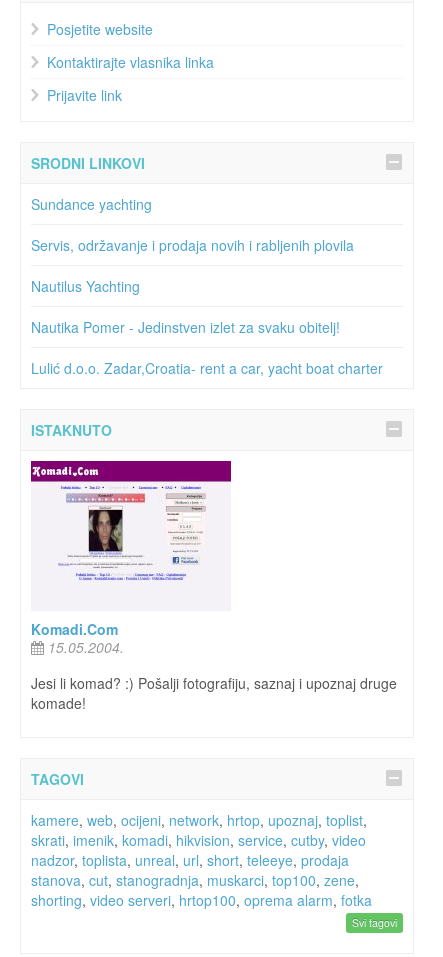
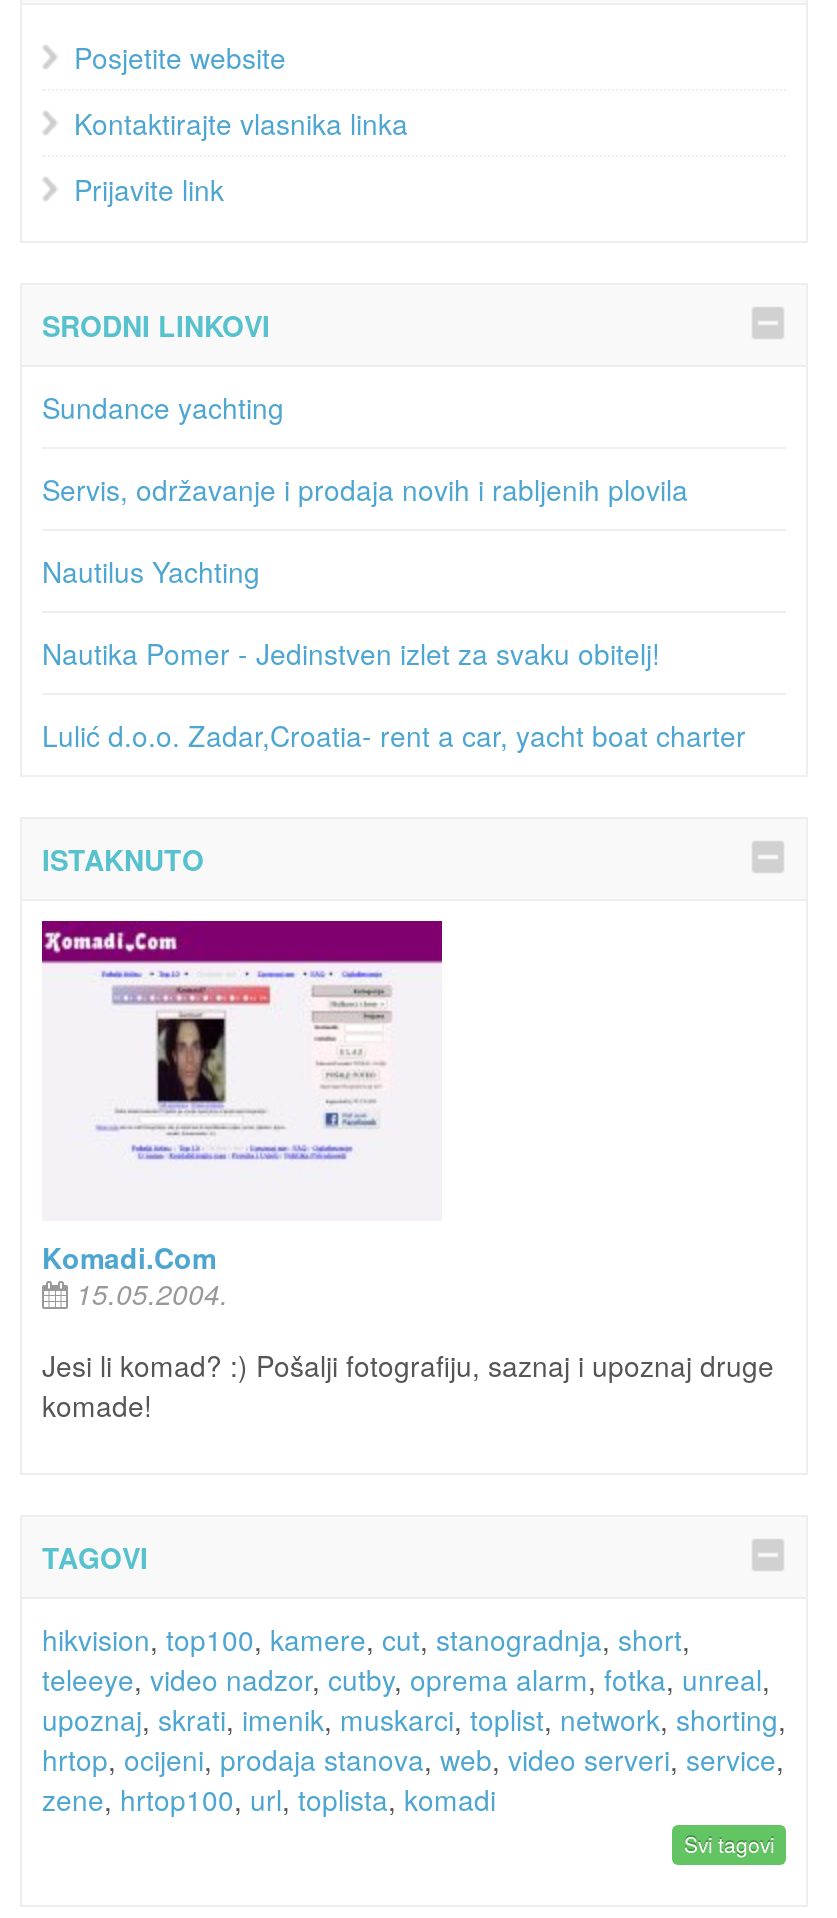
- kamere, web, ocijeni, network, hrtop, upoznaj, toplist,
- skrati, imenik, komadi, hikvision, service, cutby, video
- nadzor, toplista, unreal, url, short, teleeye, prodaja
- stanova, cut, stanogradnja, muskarci, top100, zene,
- shorting, video serveri, hrtop100, oprema alarm, fotka
+ hikvision, top100, kamere, cut, stanogradnja, short,
+ teleeye, video nadzor, cutby, oprema alarm, fotka, unreal,
+ upoznaj, skrati, imenik, muskarci, toplist, network, shorting,
+ hrtop, ocijeni, prodaja stanova, web, video serveri, service,
+ zene, hrtop100, url, toplista, komadi
